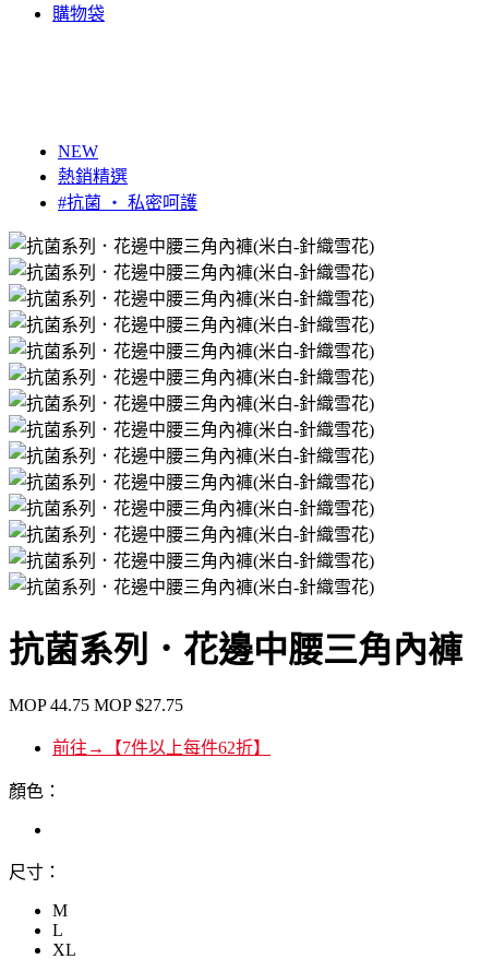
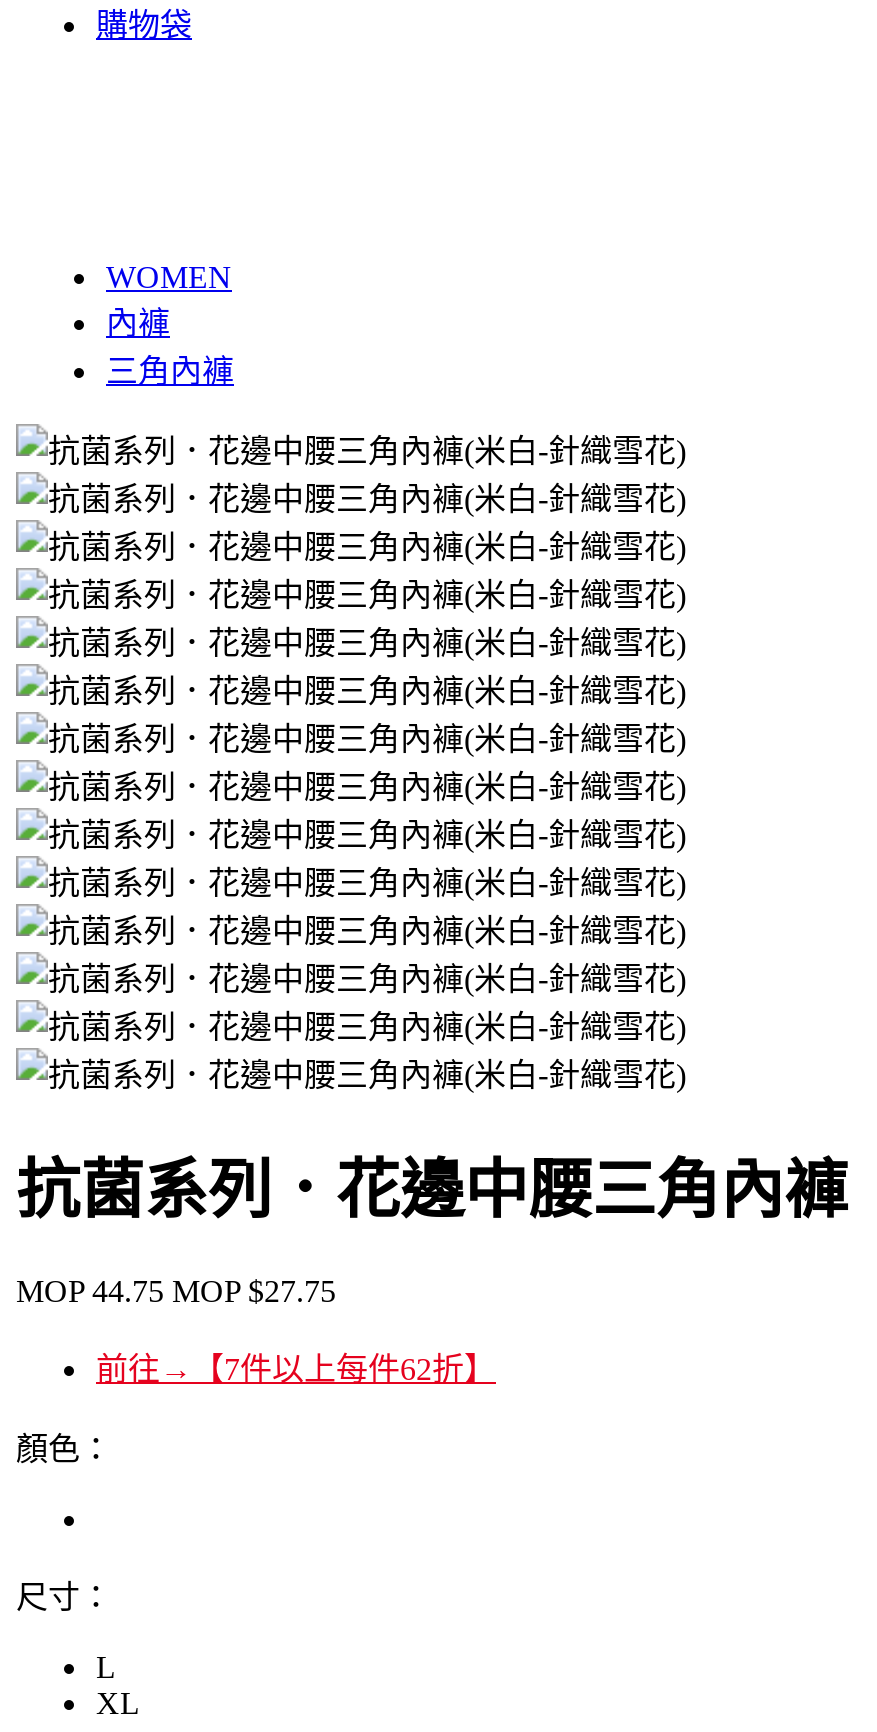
- NEW
- 熱銷精選
- #抗菌 ‧ 私密呵護
+ WOMEN
+ 內褲
+ 三角內褲

- M
